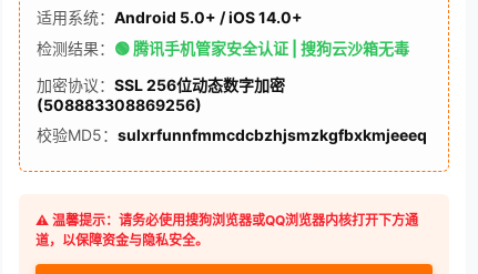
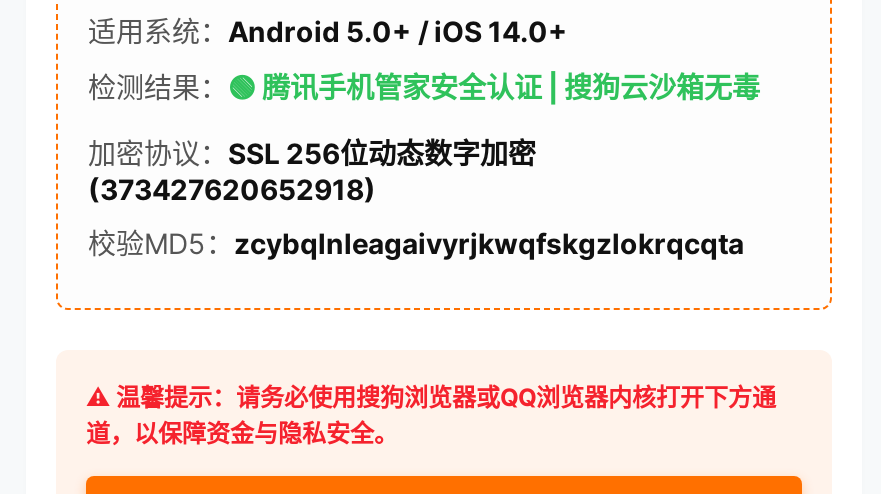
- (508883308869256)
+ (373427620652918)

- 校验MD5：sulxrfunnfmmcdcbzhjsmzkgfbxkmjeeeq
+ 校验MD5：zcybqlnleagaivyrjkwqfskgzlokrqcqta
